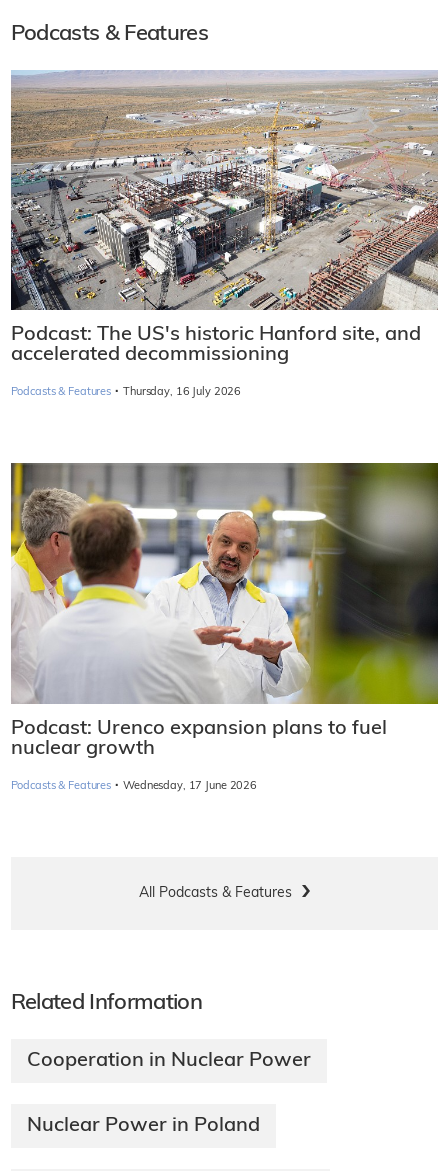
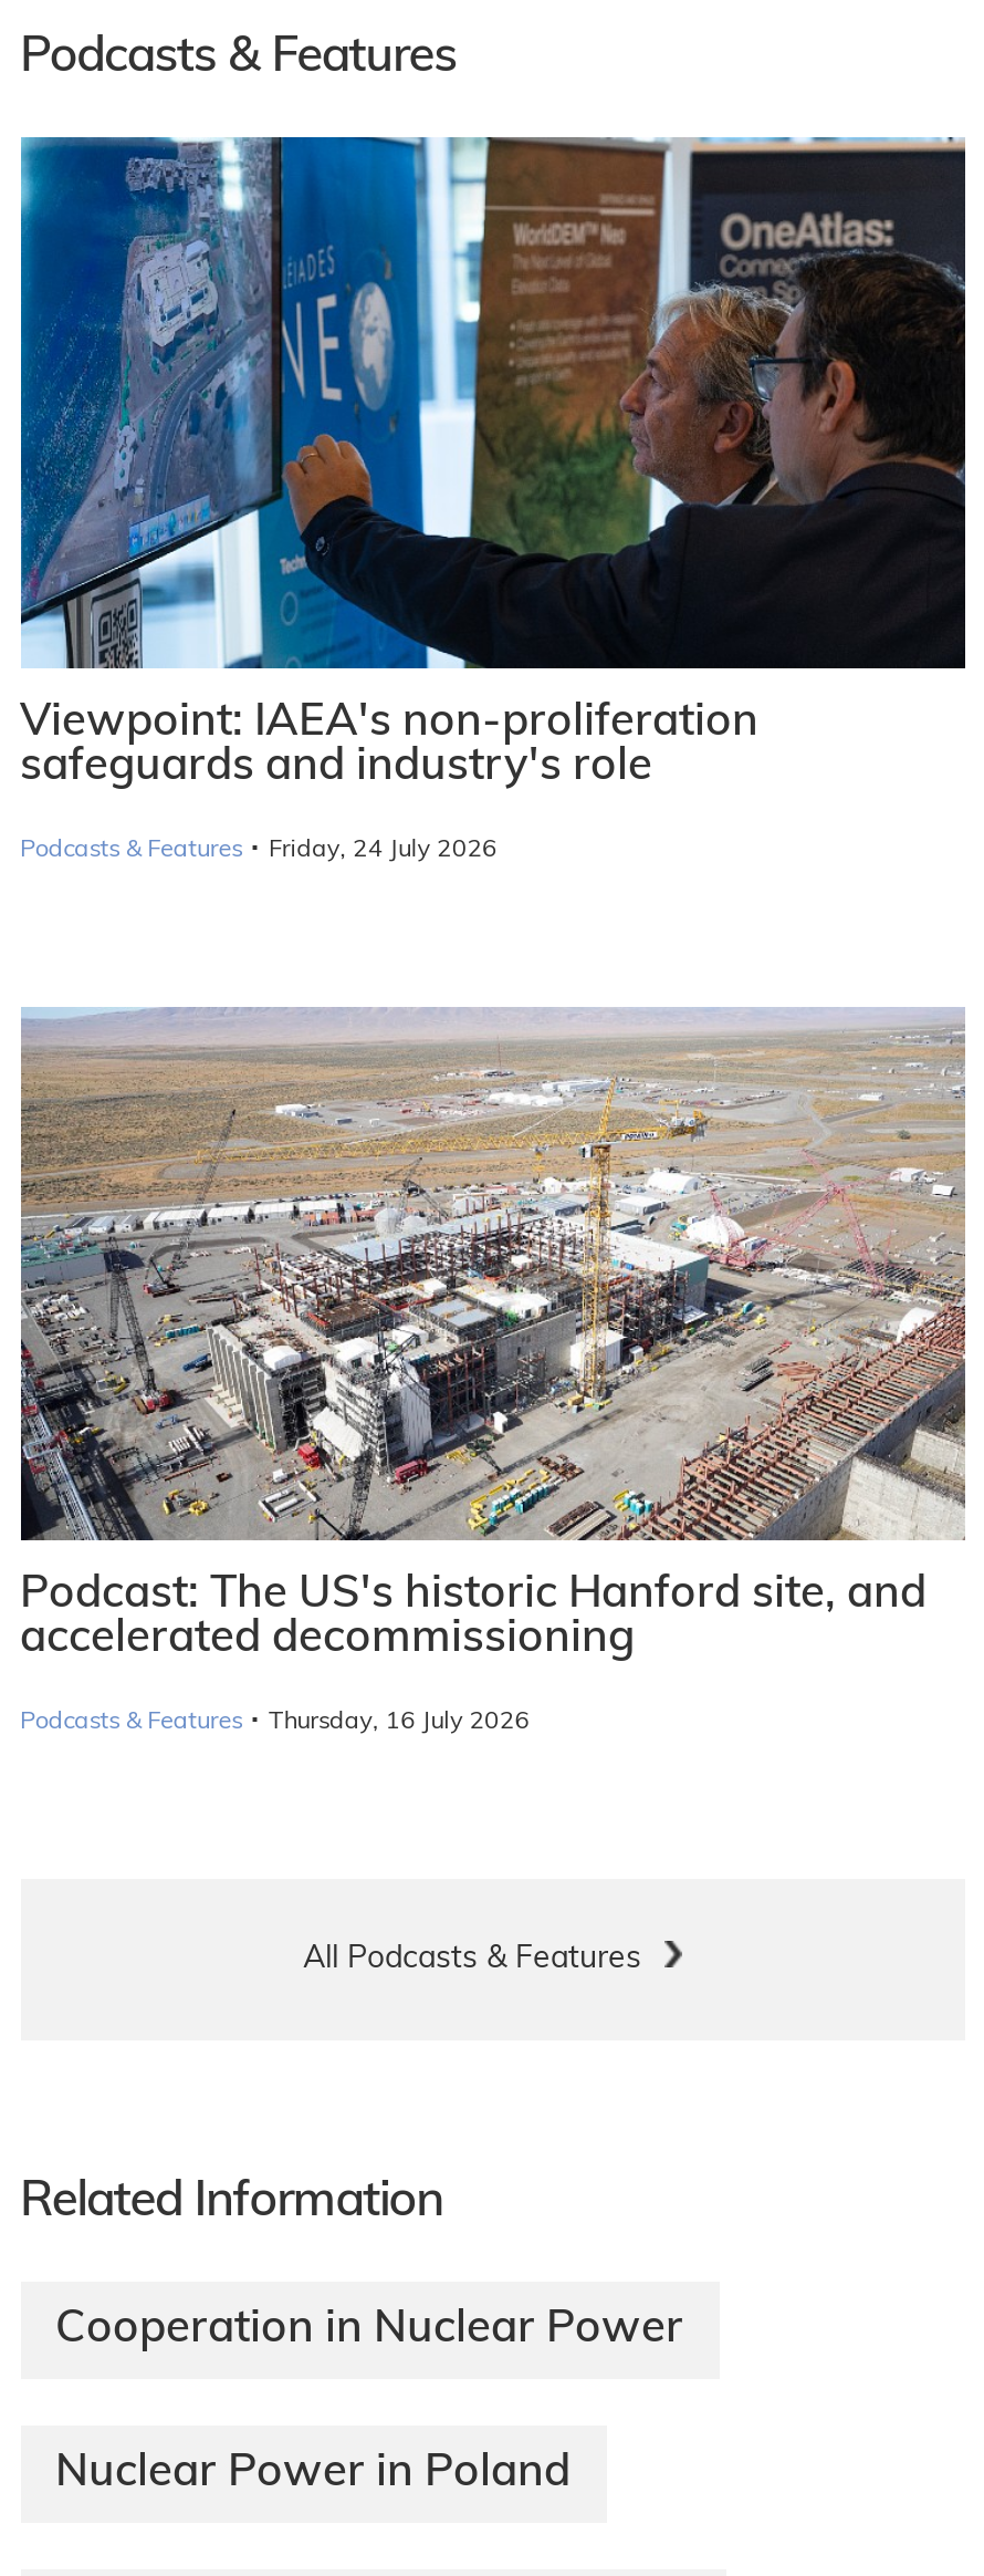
+ [image]
+ Viewpoint: IAEA's non-proliferation
+ safeguards and industry's role
+ Podcasts & Features · Friday, 24 July 2026

moved down: [image] | Podcast: The US's historic Hanford site, and | accelerated decommissioning | Podcasts & Features · Thursday, 16 July 2026

- [image]
- Podcast: Urenco expansion plans to fuel
- nuclear growth
- Podcasts & Features · Wednesday, 17 June 2026
